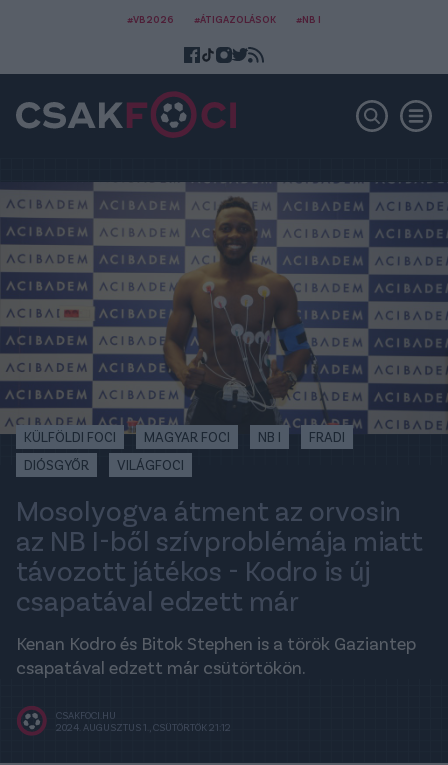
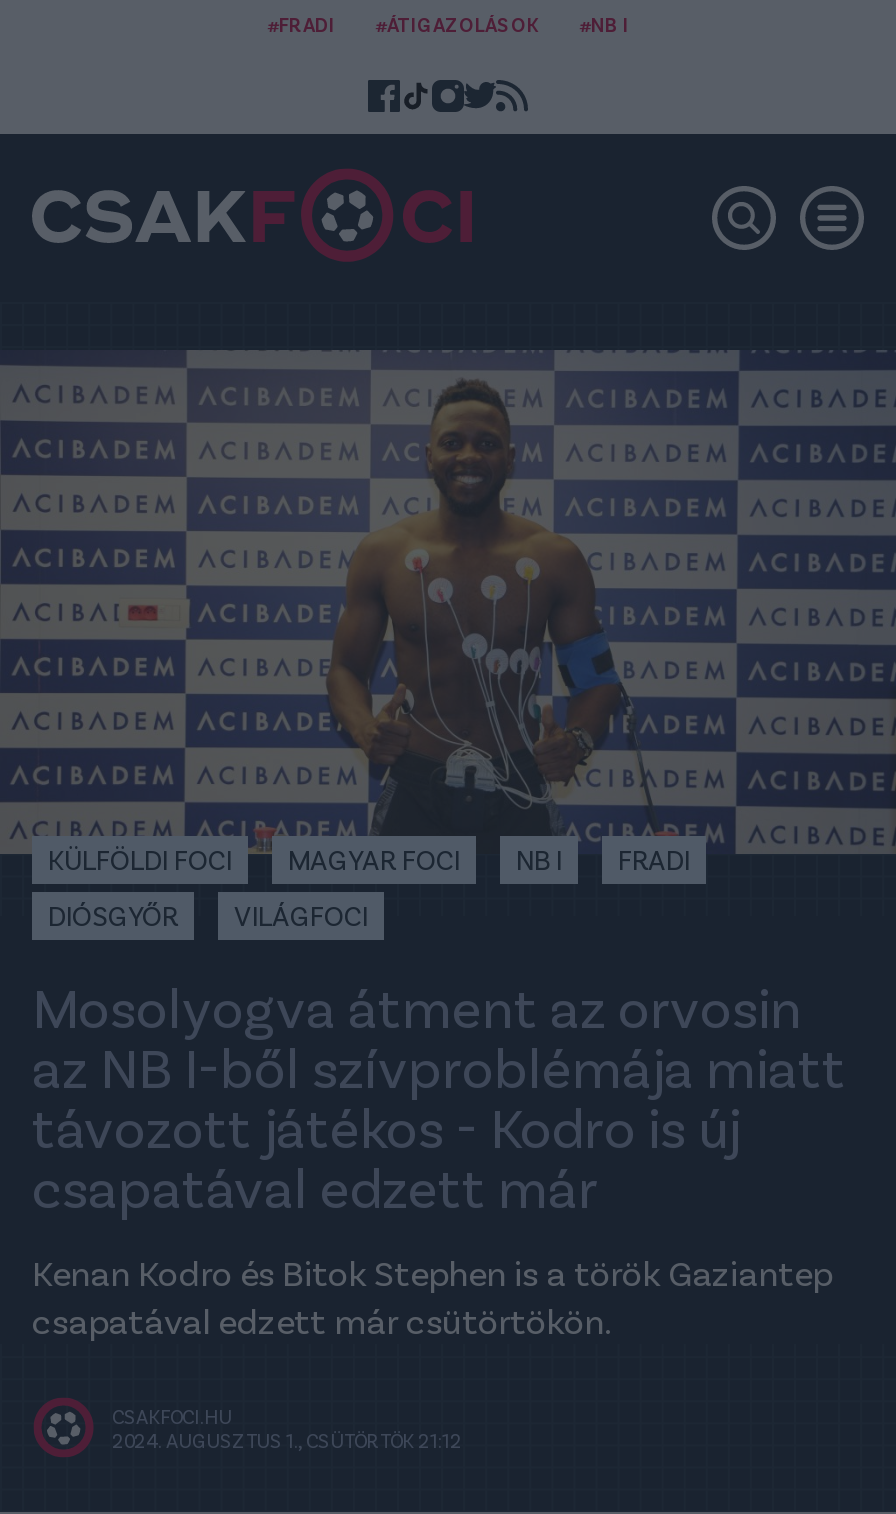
- #VB2026
+ #FRADI
